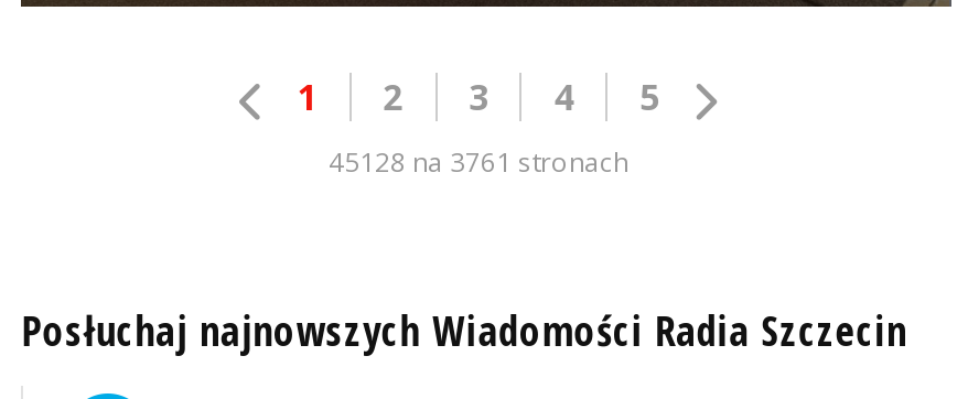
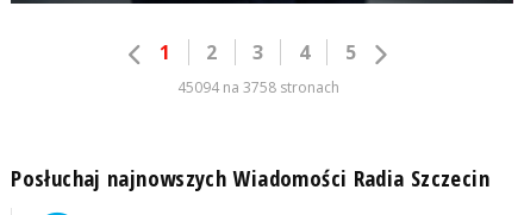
- 45128 na 3761 stronach
+ 45094 na 3758 stronach
